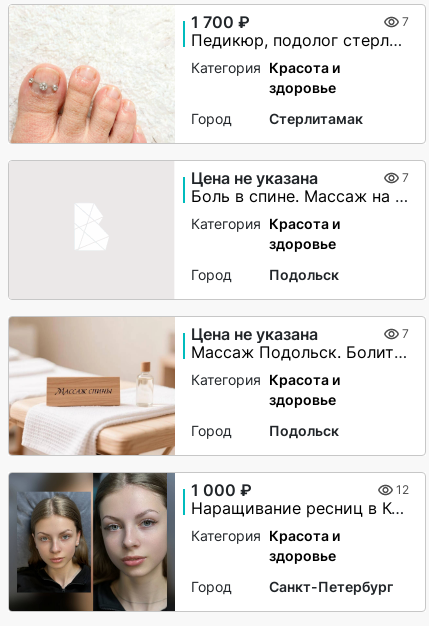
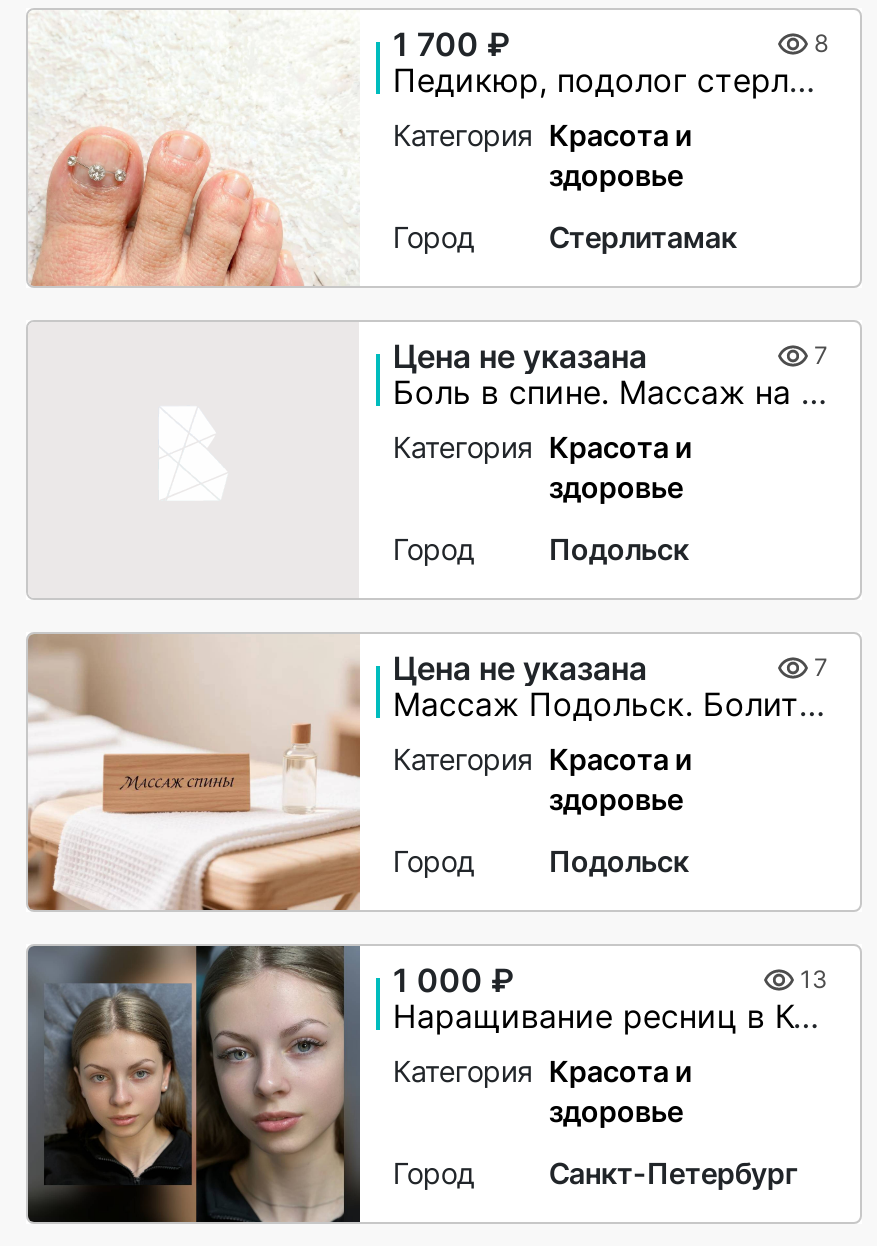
- 7
+ 8

- 12
+ 13
